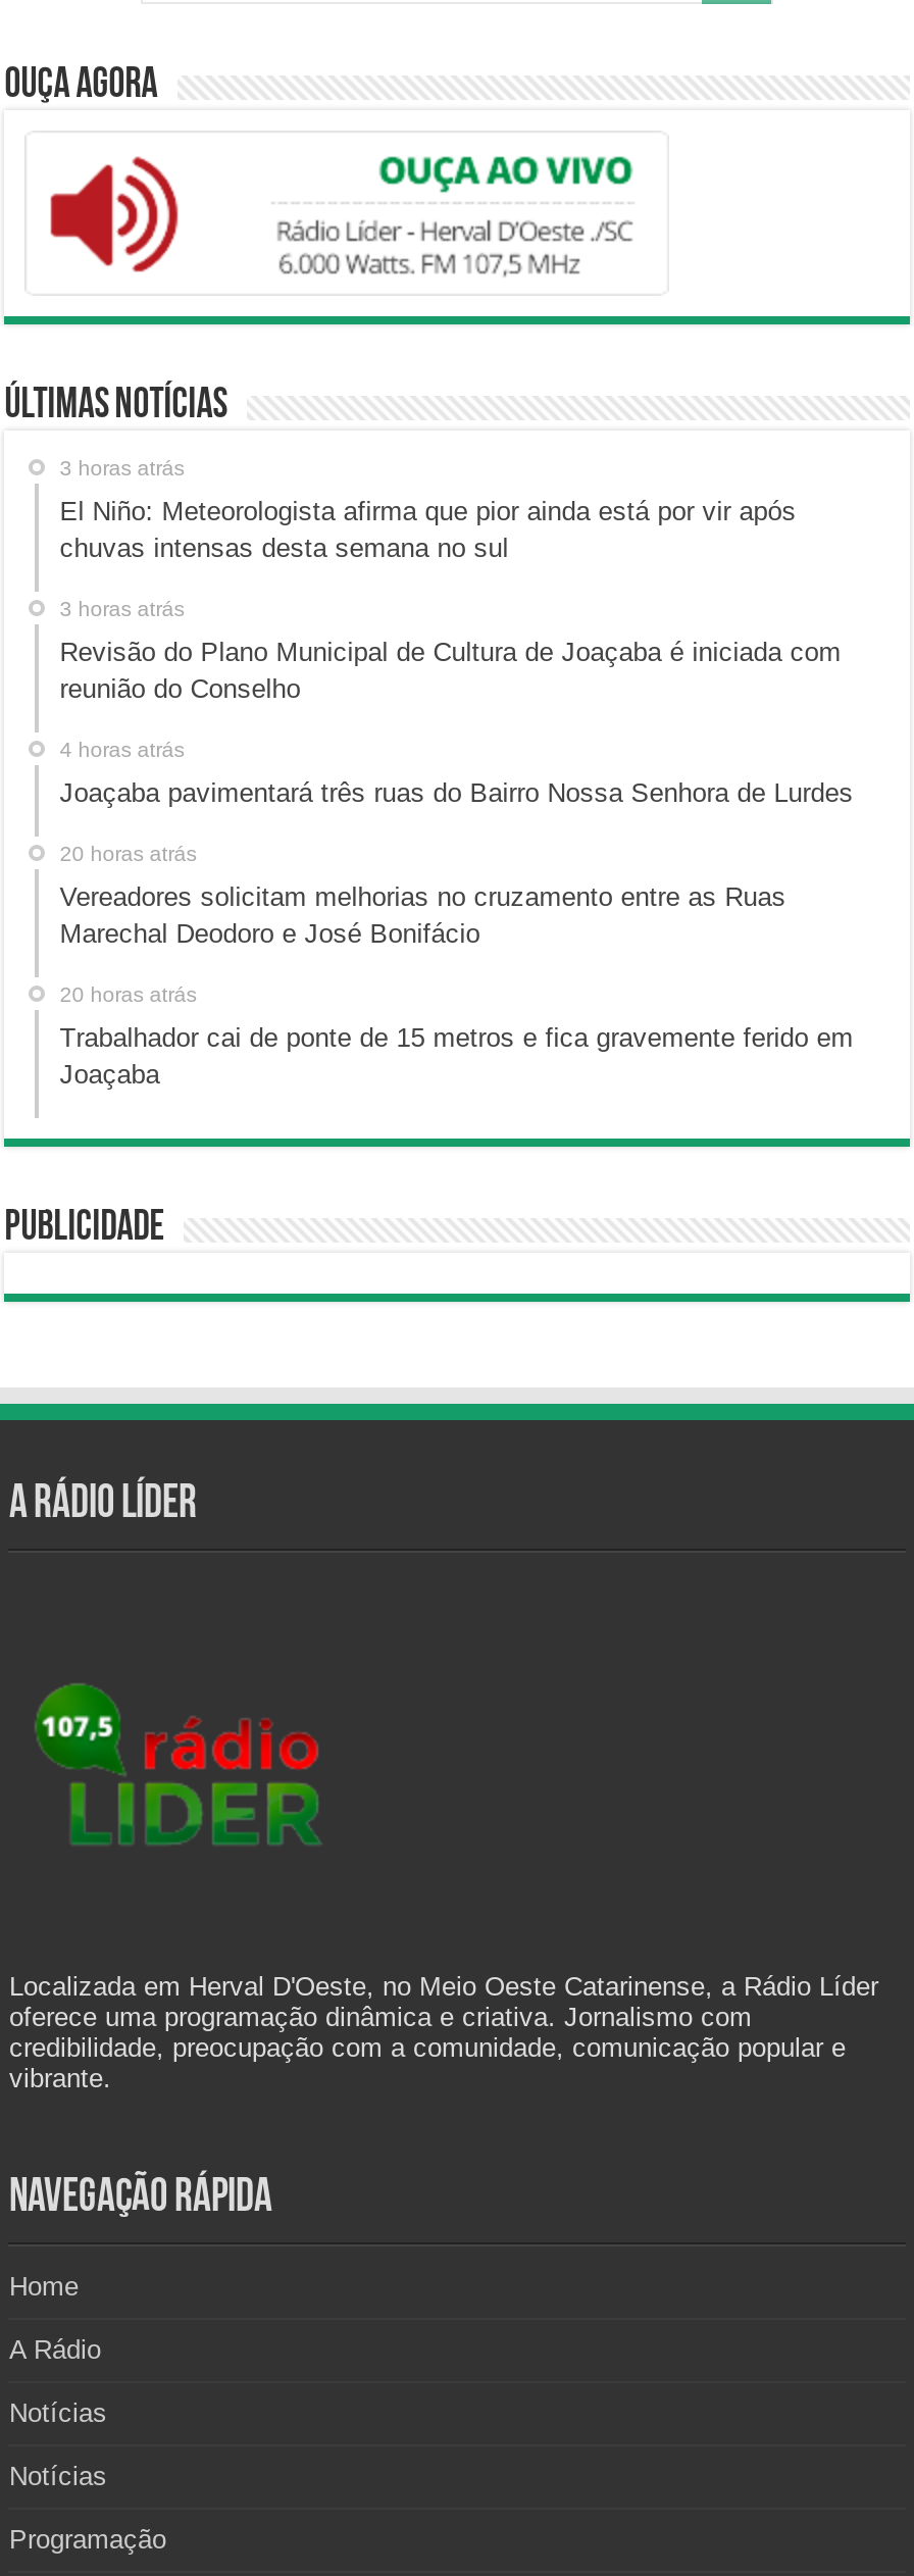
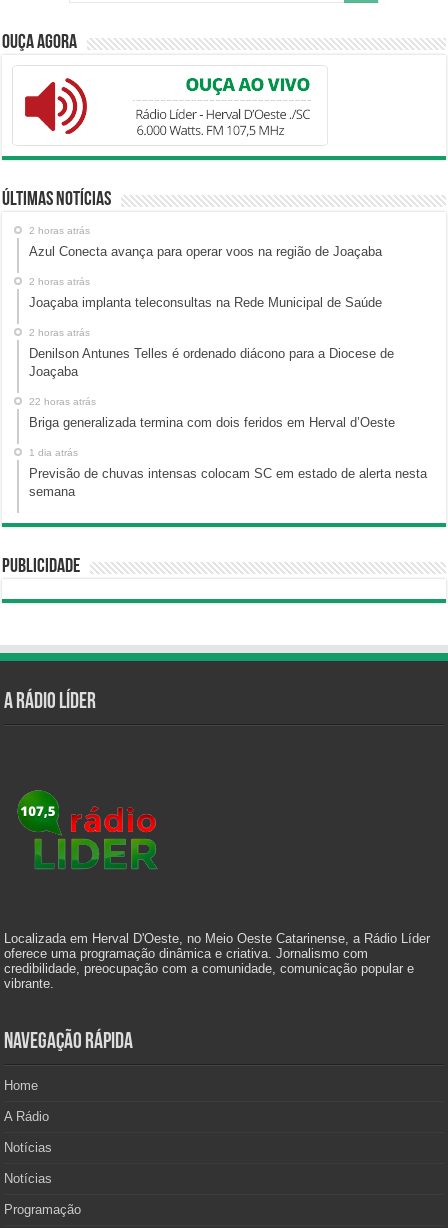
- 3 horas atrás
- El Niño: Meteorologista afirma que pior ainda está por vir após
- chuvas intensas desta semana no sul
- 3 horas atrás
- Revisão do Plano Municipal de Cultura de Joaçaba é iniciada com
- reunião do Conselho
- 4 horas atrás
- Joaçaba pavimentará três ruas do Bairro Nossa Senhora de Lurdes
- 20 horas atrás
- Vereadores solicitam melhorias no cruzamento entre as Ruas
- Marechal Deodoro e José Bonifácio
- 20 horas atrás
- Trabalhador cai de ponte de 15 metros e fica gravemente ferido em
+ 2 horas atrás
+ Azul Conecta avança para operar voos na região de Joaçaba
+ 2 horas atrás
+ Joaçaba implanta teleconsultas na Rede Municipal de Saúde
+ 2 horas atrás
+ Denilson Antunes Telles é ordenado diácono para a Diocese de

moved up: Joaçaba

+ 22 horas atrás
+ Briga generalizada termina com dois feridos em Herval d’Oeste
+ 1 dia atrás
+ Previsão de chuvas intensas colocam SC em estado de alerta nesta
+ semana
